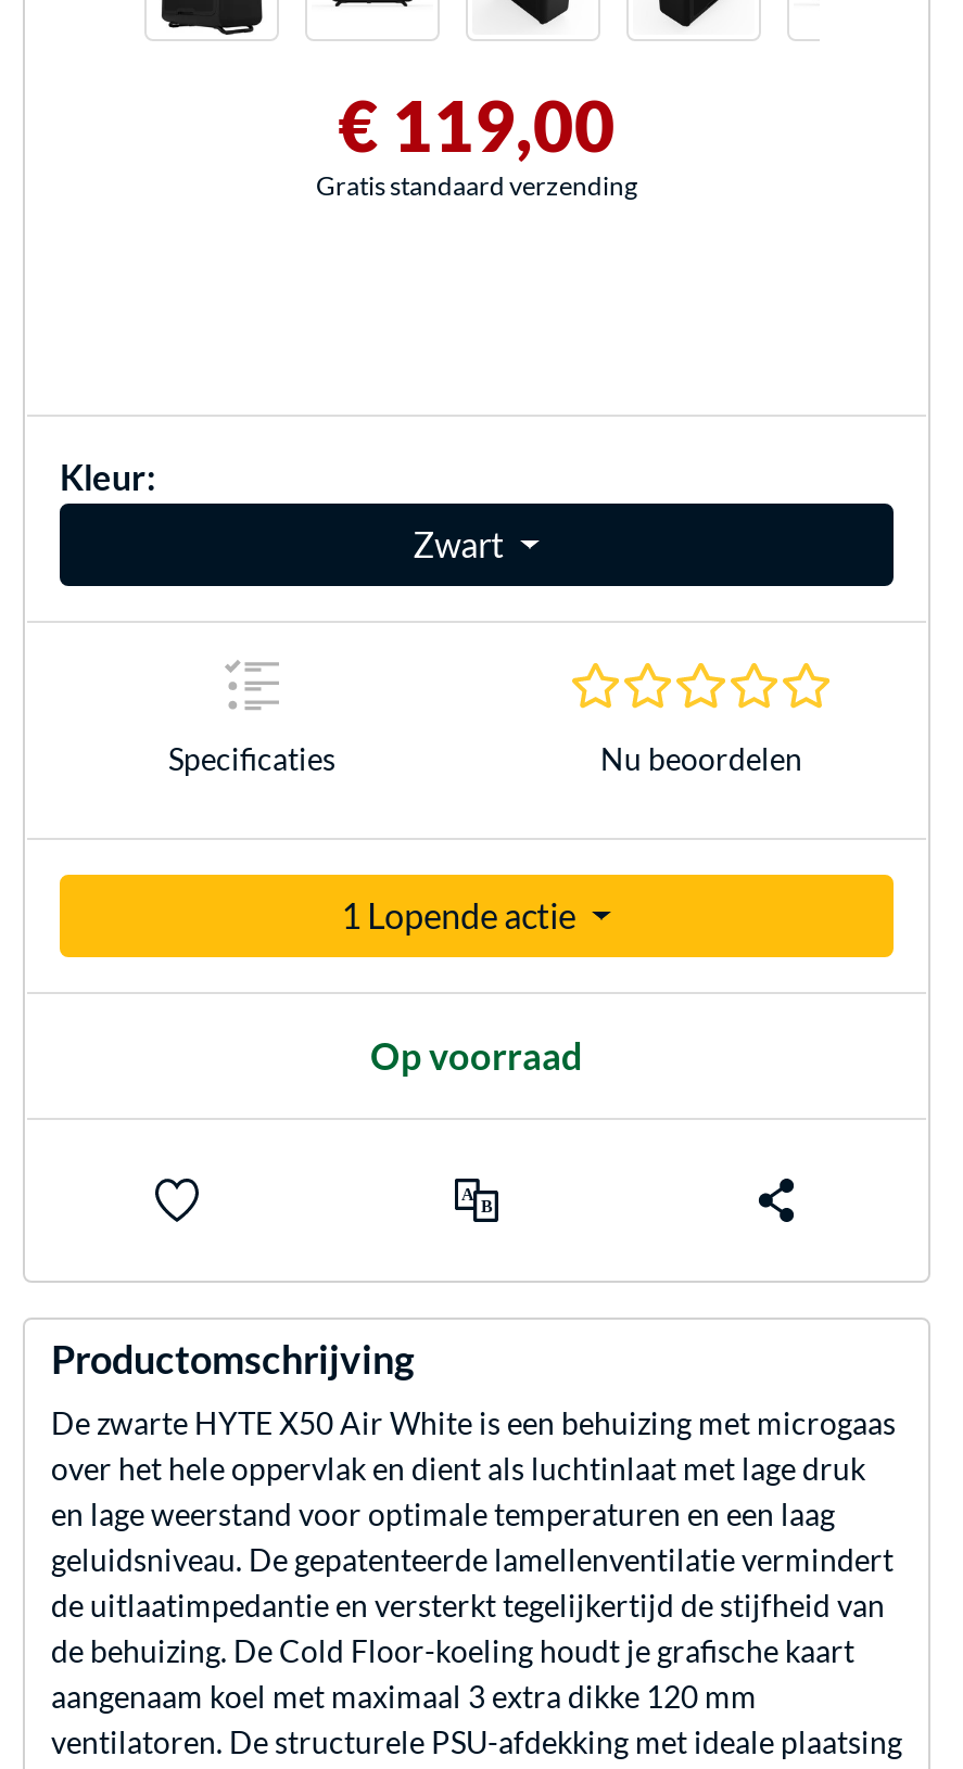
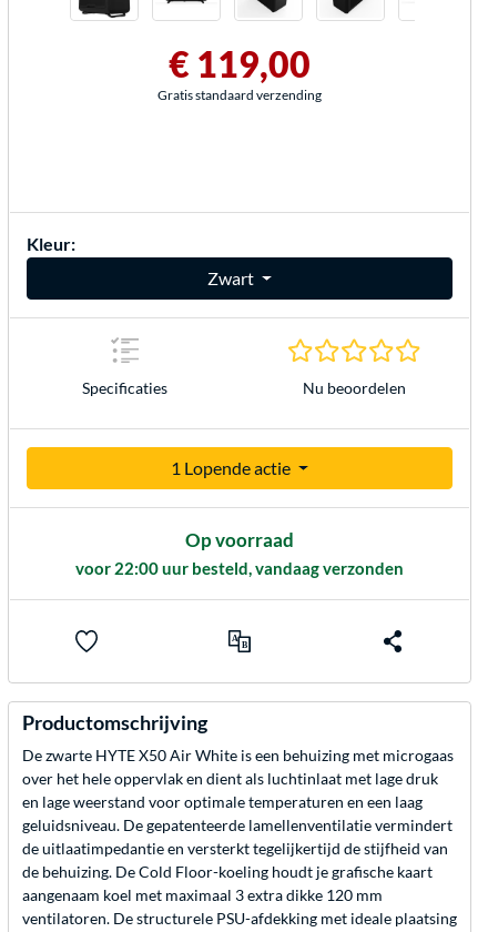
+ voor 22:00 uur besteld, vandaag verzonden
